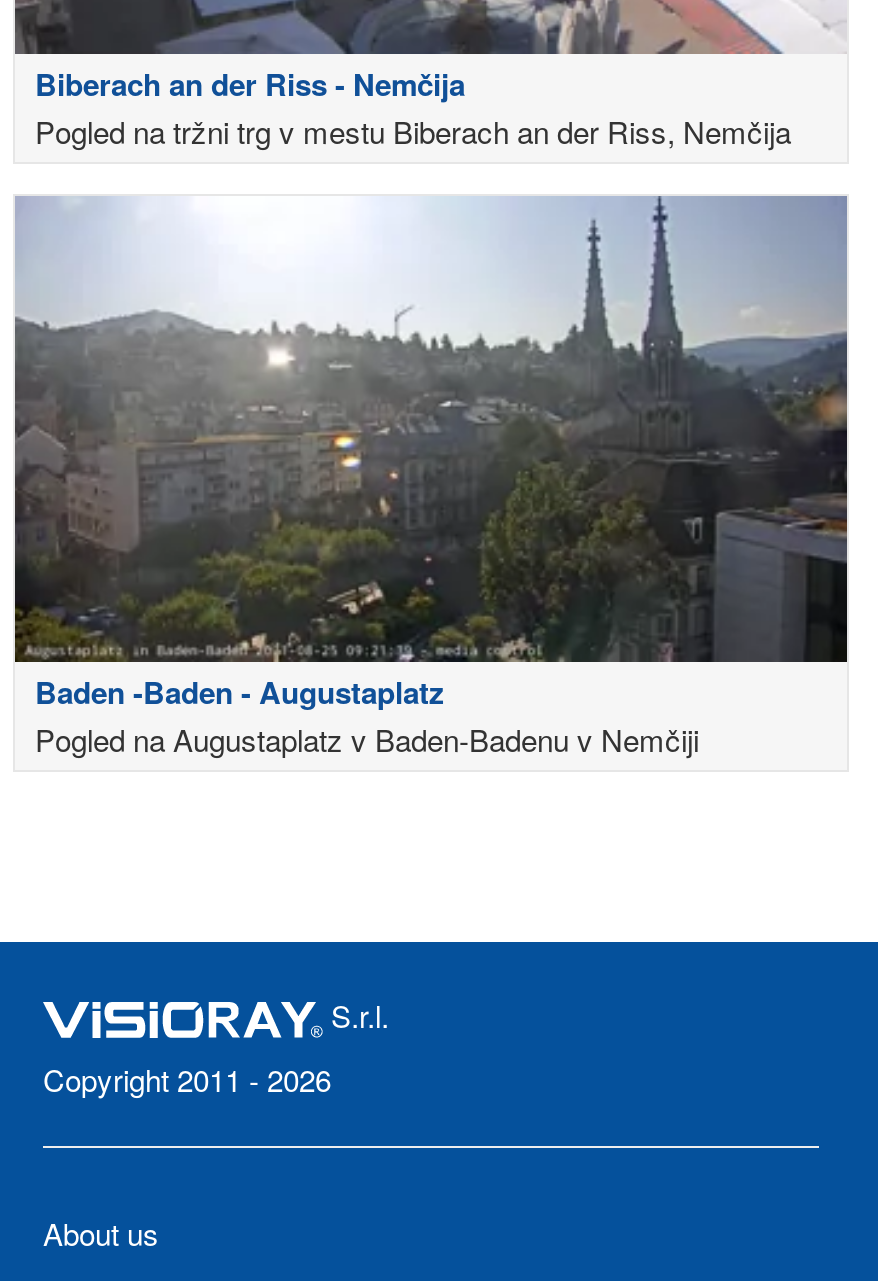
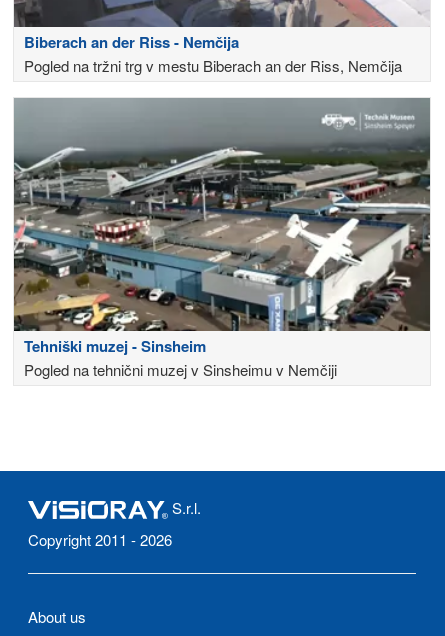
- [image]
- Baden -Baden - Augustaplatz
- Pogled na Augustaplatz v Baden-Badenu v Nemčiji
+ [image]
+ Tehniški muzej - Sinsheim
+ Pogled na tehnični muzej v Sinsheimu v Nemčiji
